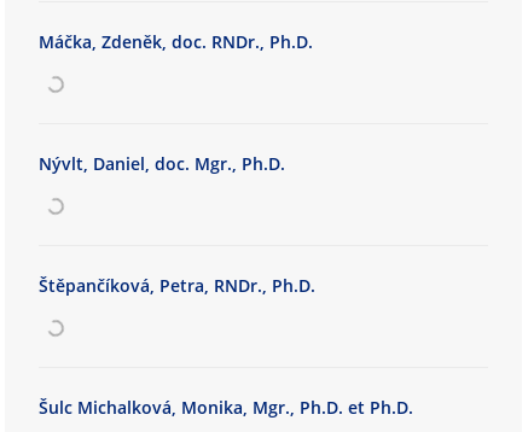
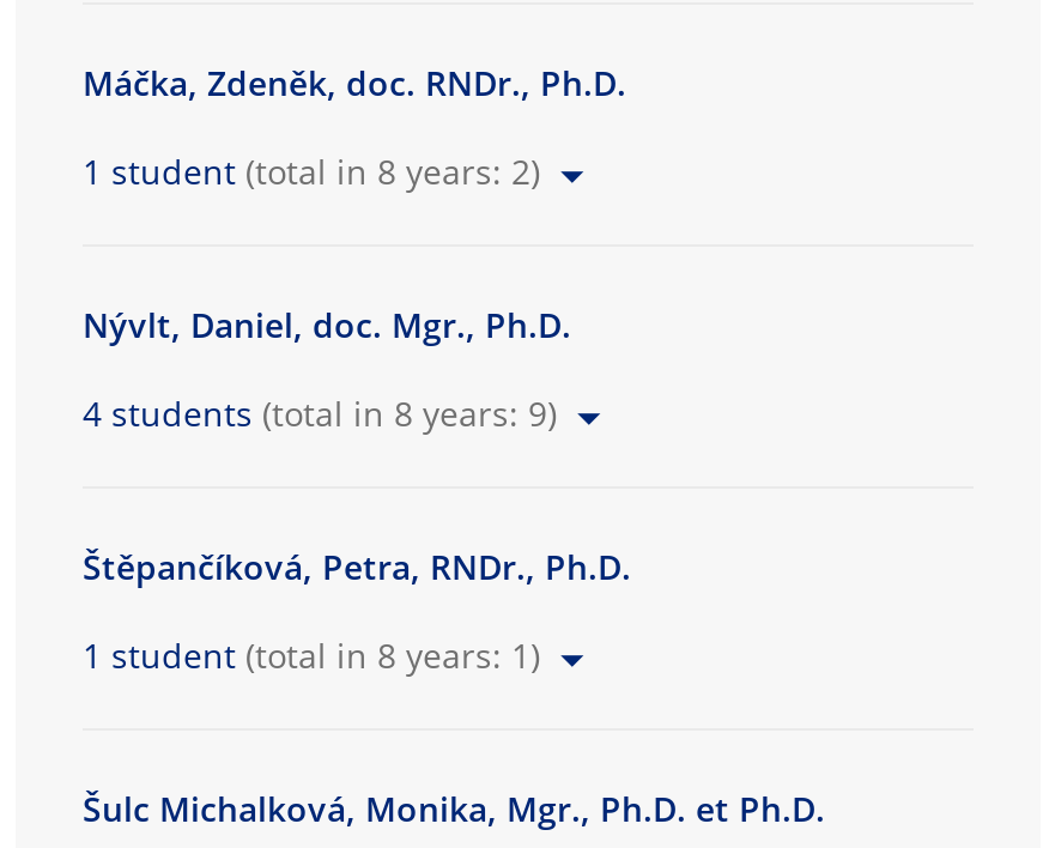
+ 1 student (total in 8 years: 2)

+ 4 students (total in 8 years: 9)

+ 1 student (total in 8 years: 1)
